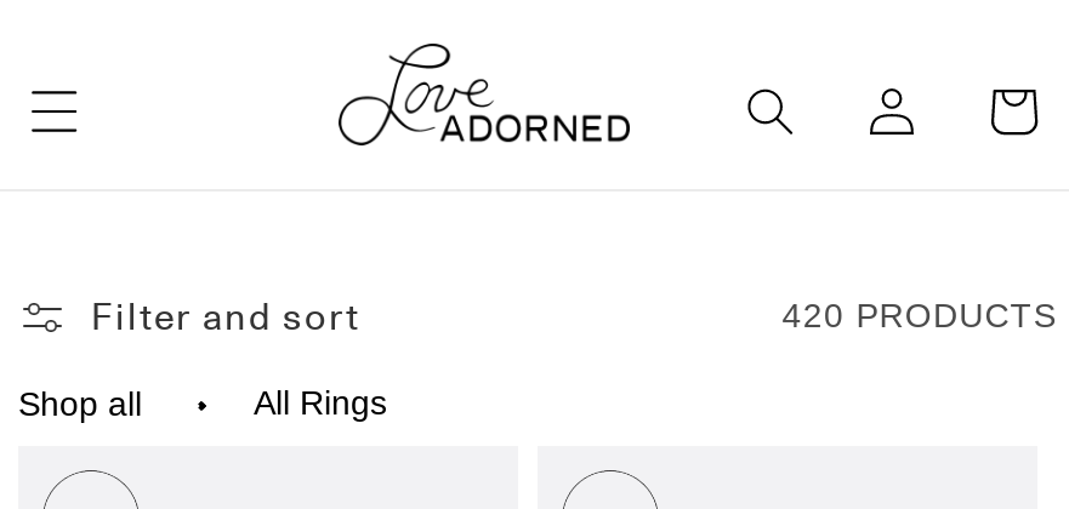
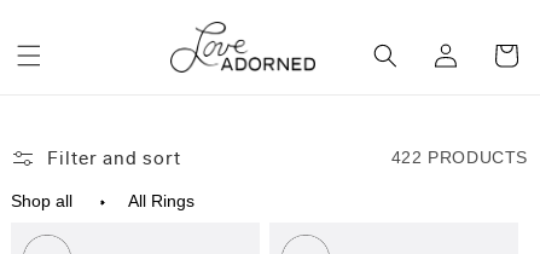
- 420 PRODUCTS
+ 422 PRODUCTS
